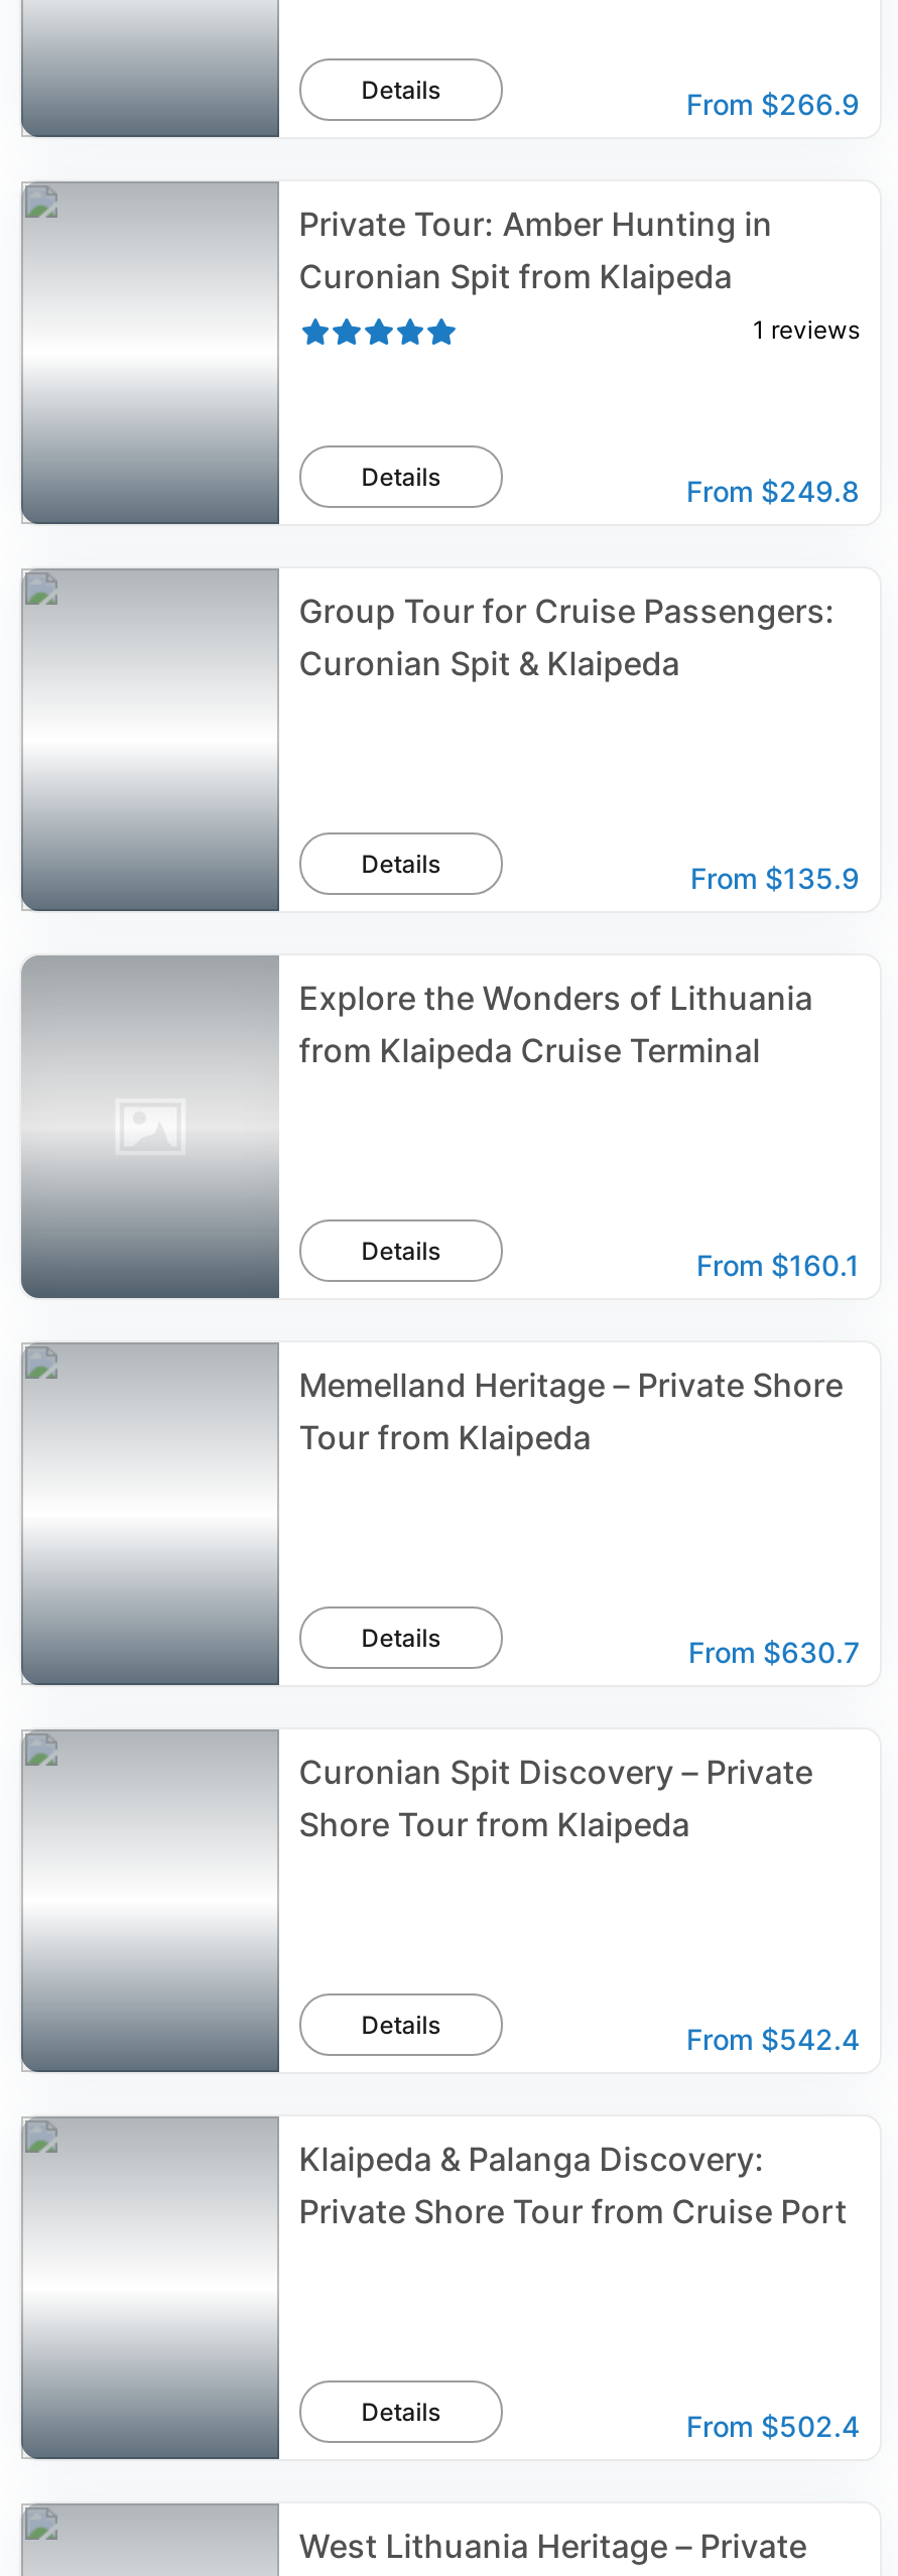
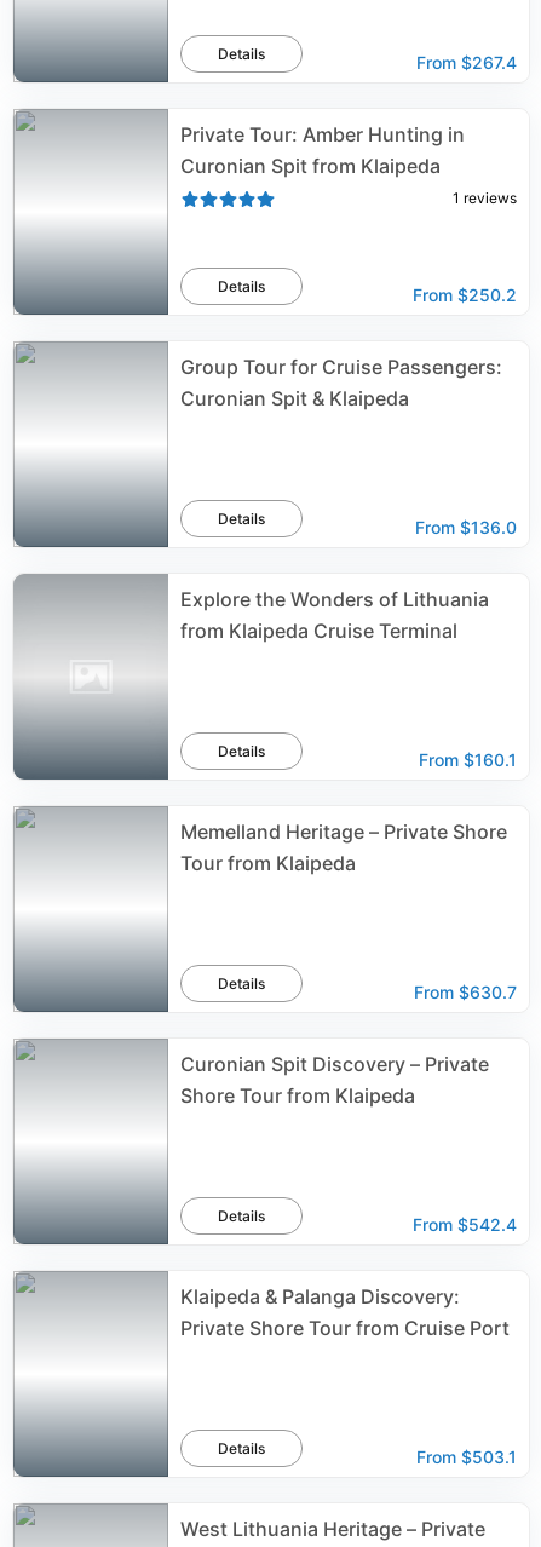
- From $266.9
+ From $267.4

- From $249.8
+ From $250.2

- From $135.9
+ From $136.0

- From $502.4
+ From $503.1
